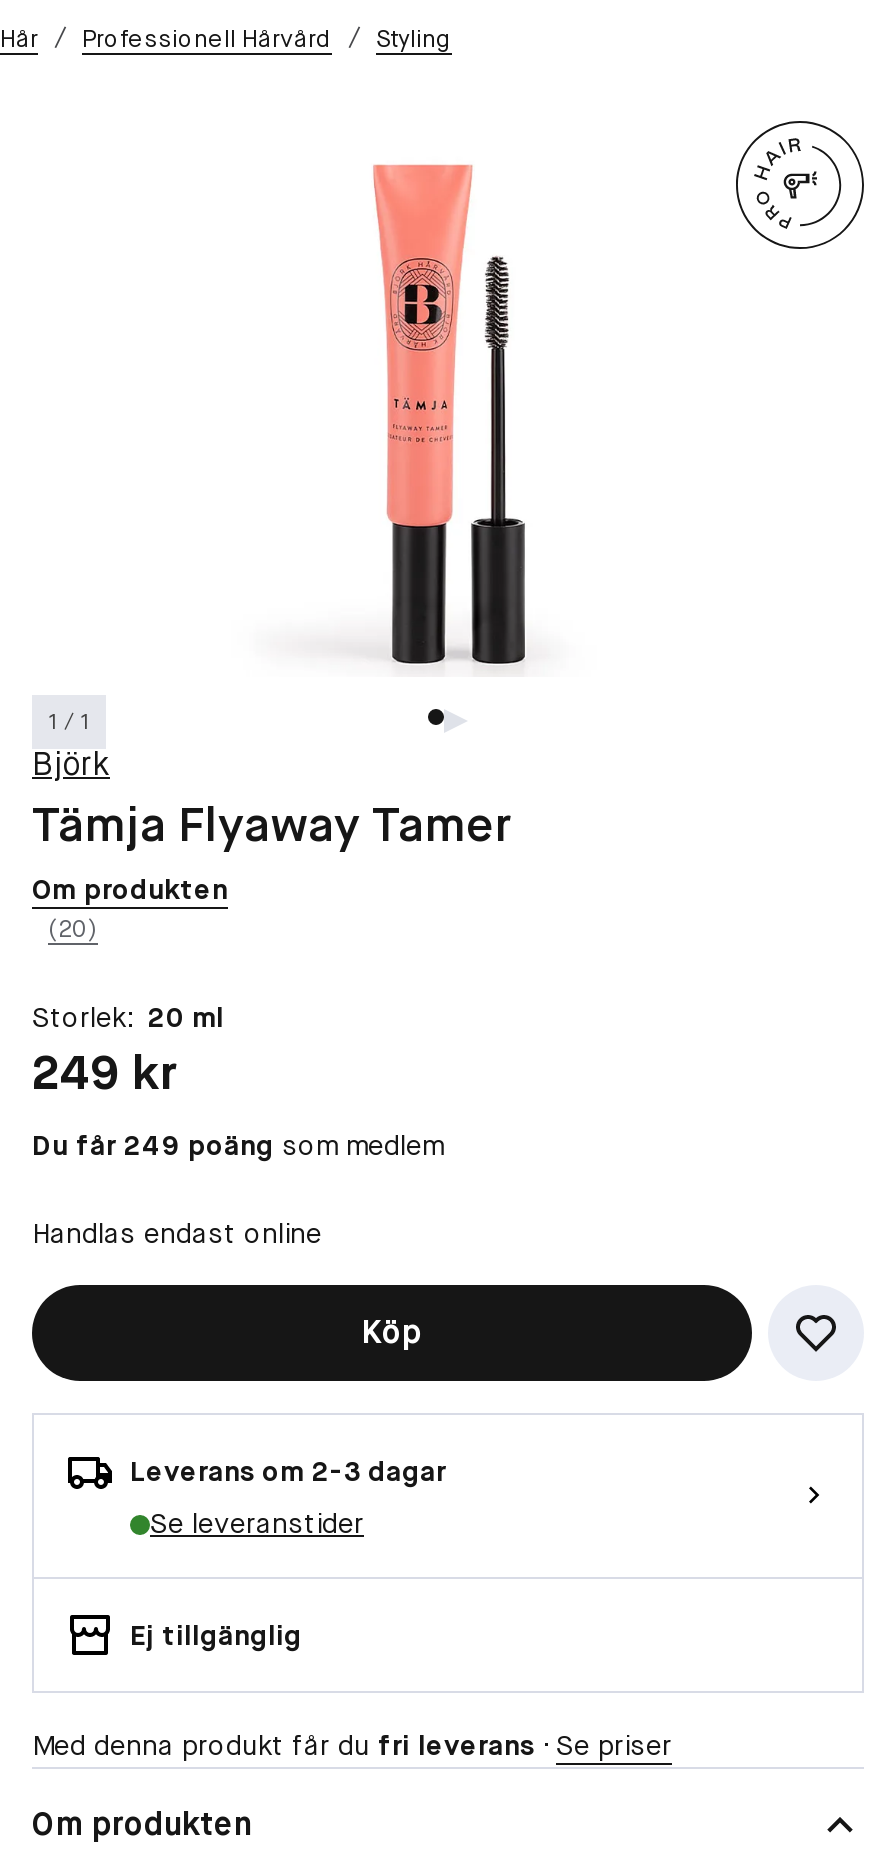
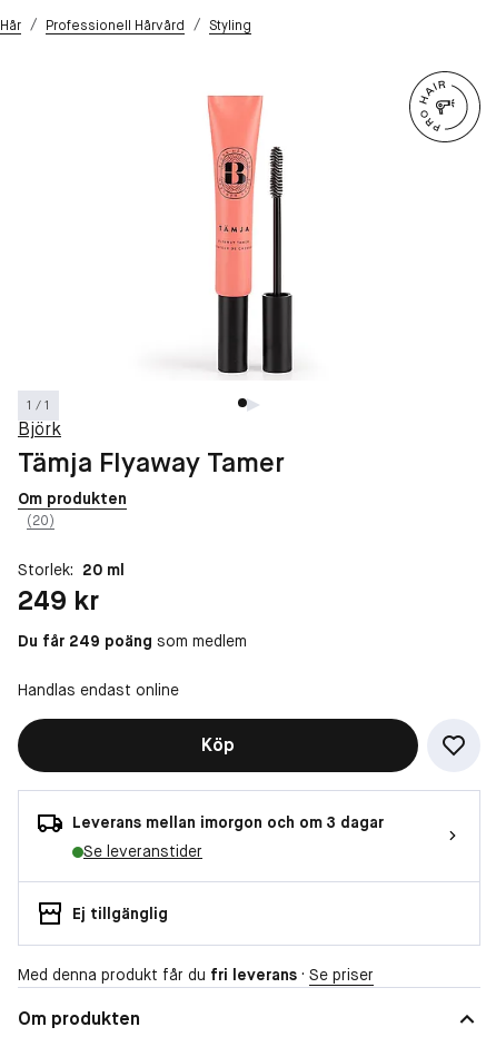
- Leverans om 2-3 dagar
+ Leverans mellan imorgon och om 3 dagar
